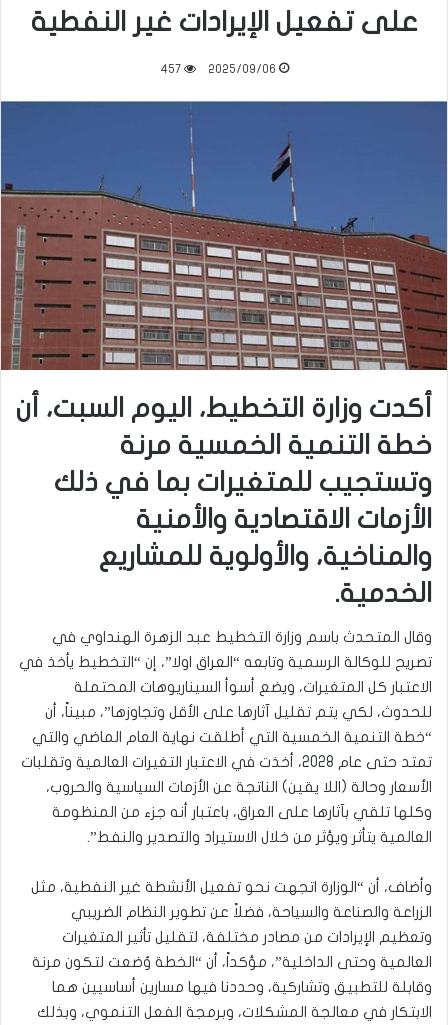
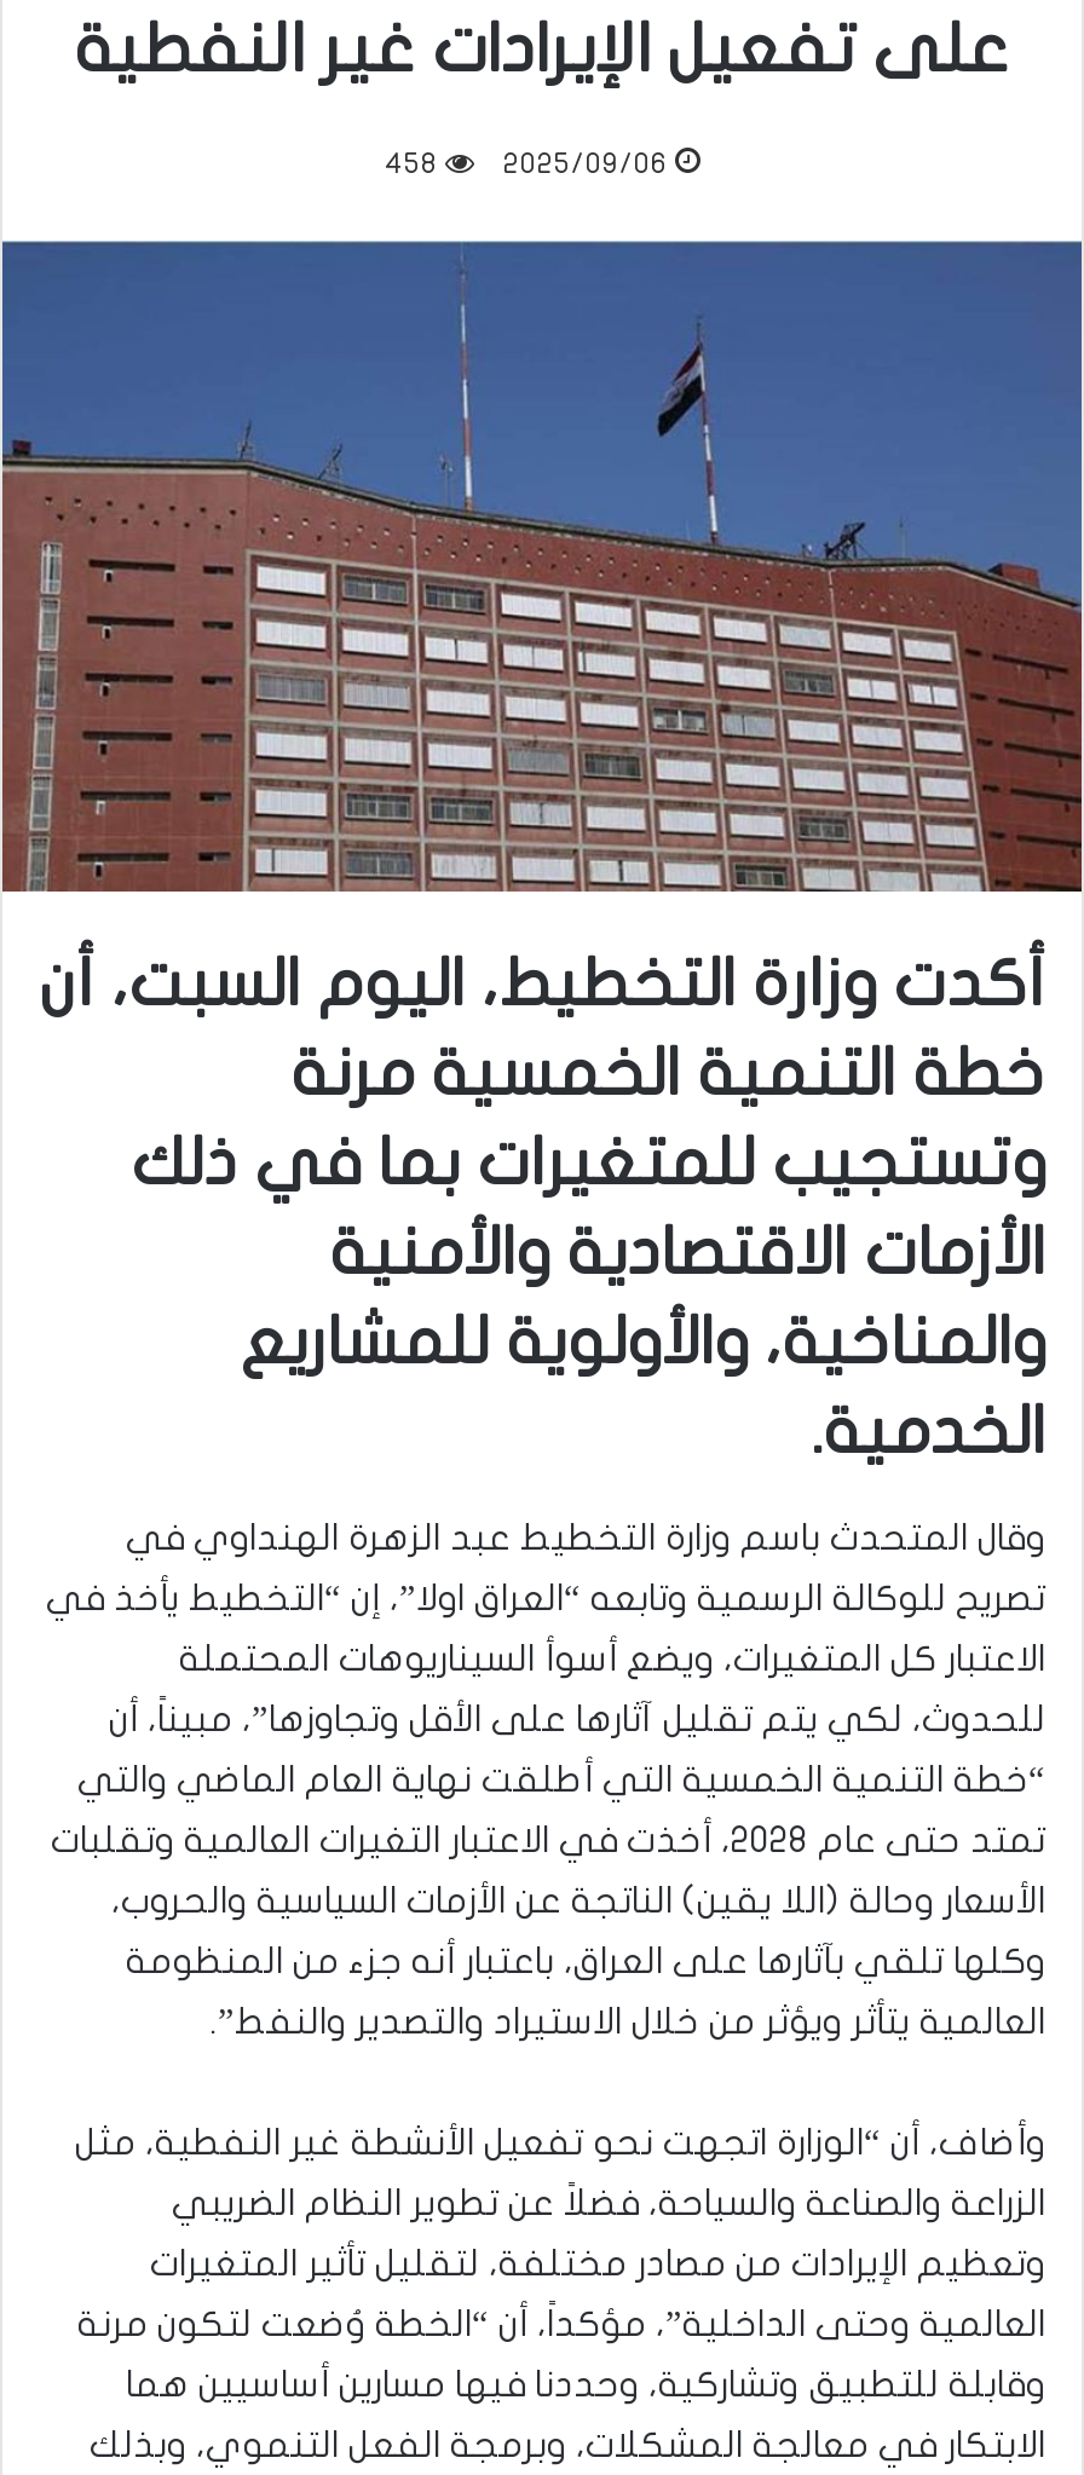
- 457
+ 458
